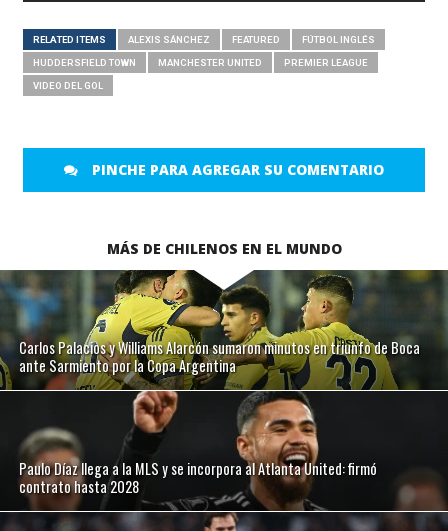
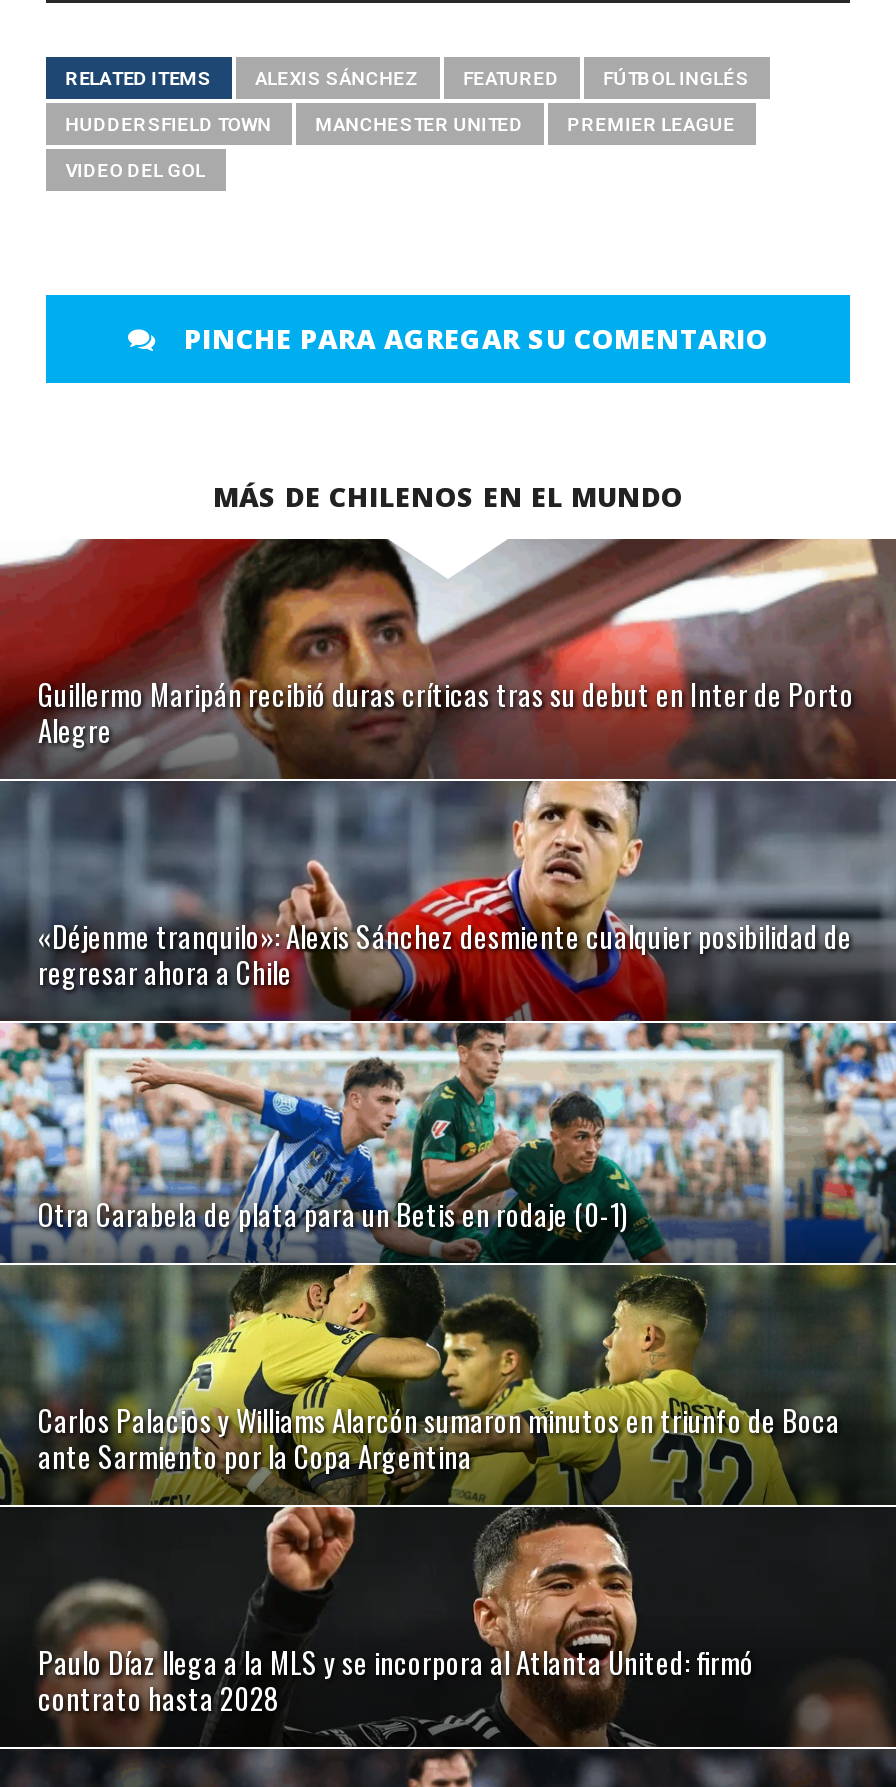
+ [image]
+ Guillermo Maripán recibió duras críticas tras su debut en Inter de Porto
+ Alegre

+ «Déjenme tranquilo»: Alexis Sánchez desmiente cualquier posibilidad de
+ regresar ahora a Chile

+ Otra Carabela de plata para un Betis en rodaje (0-1)
